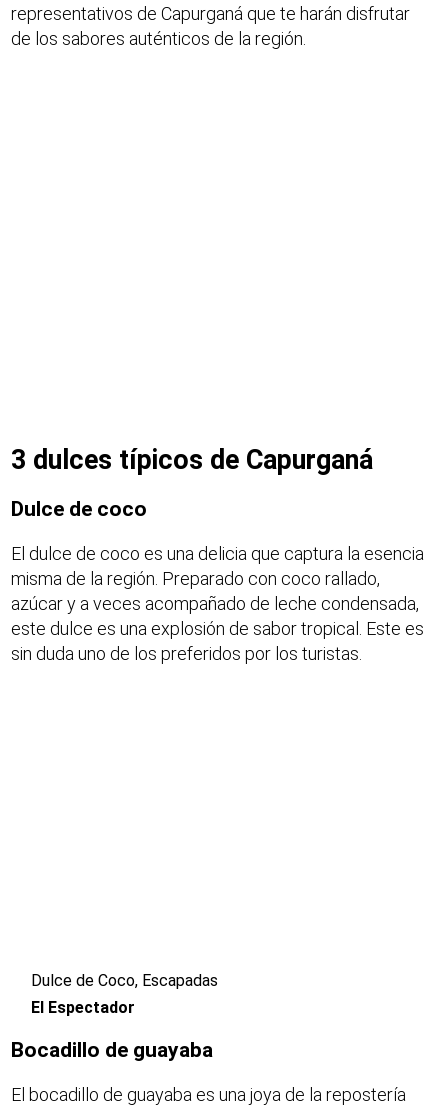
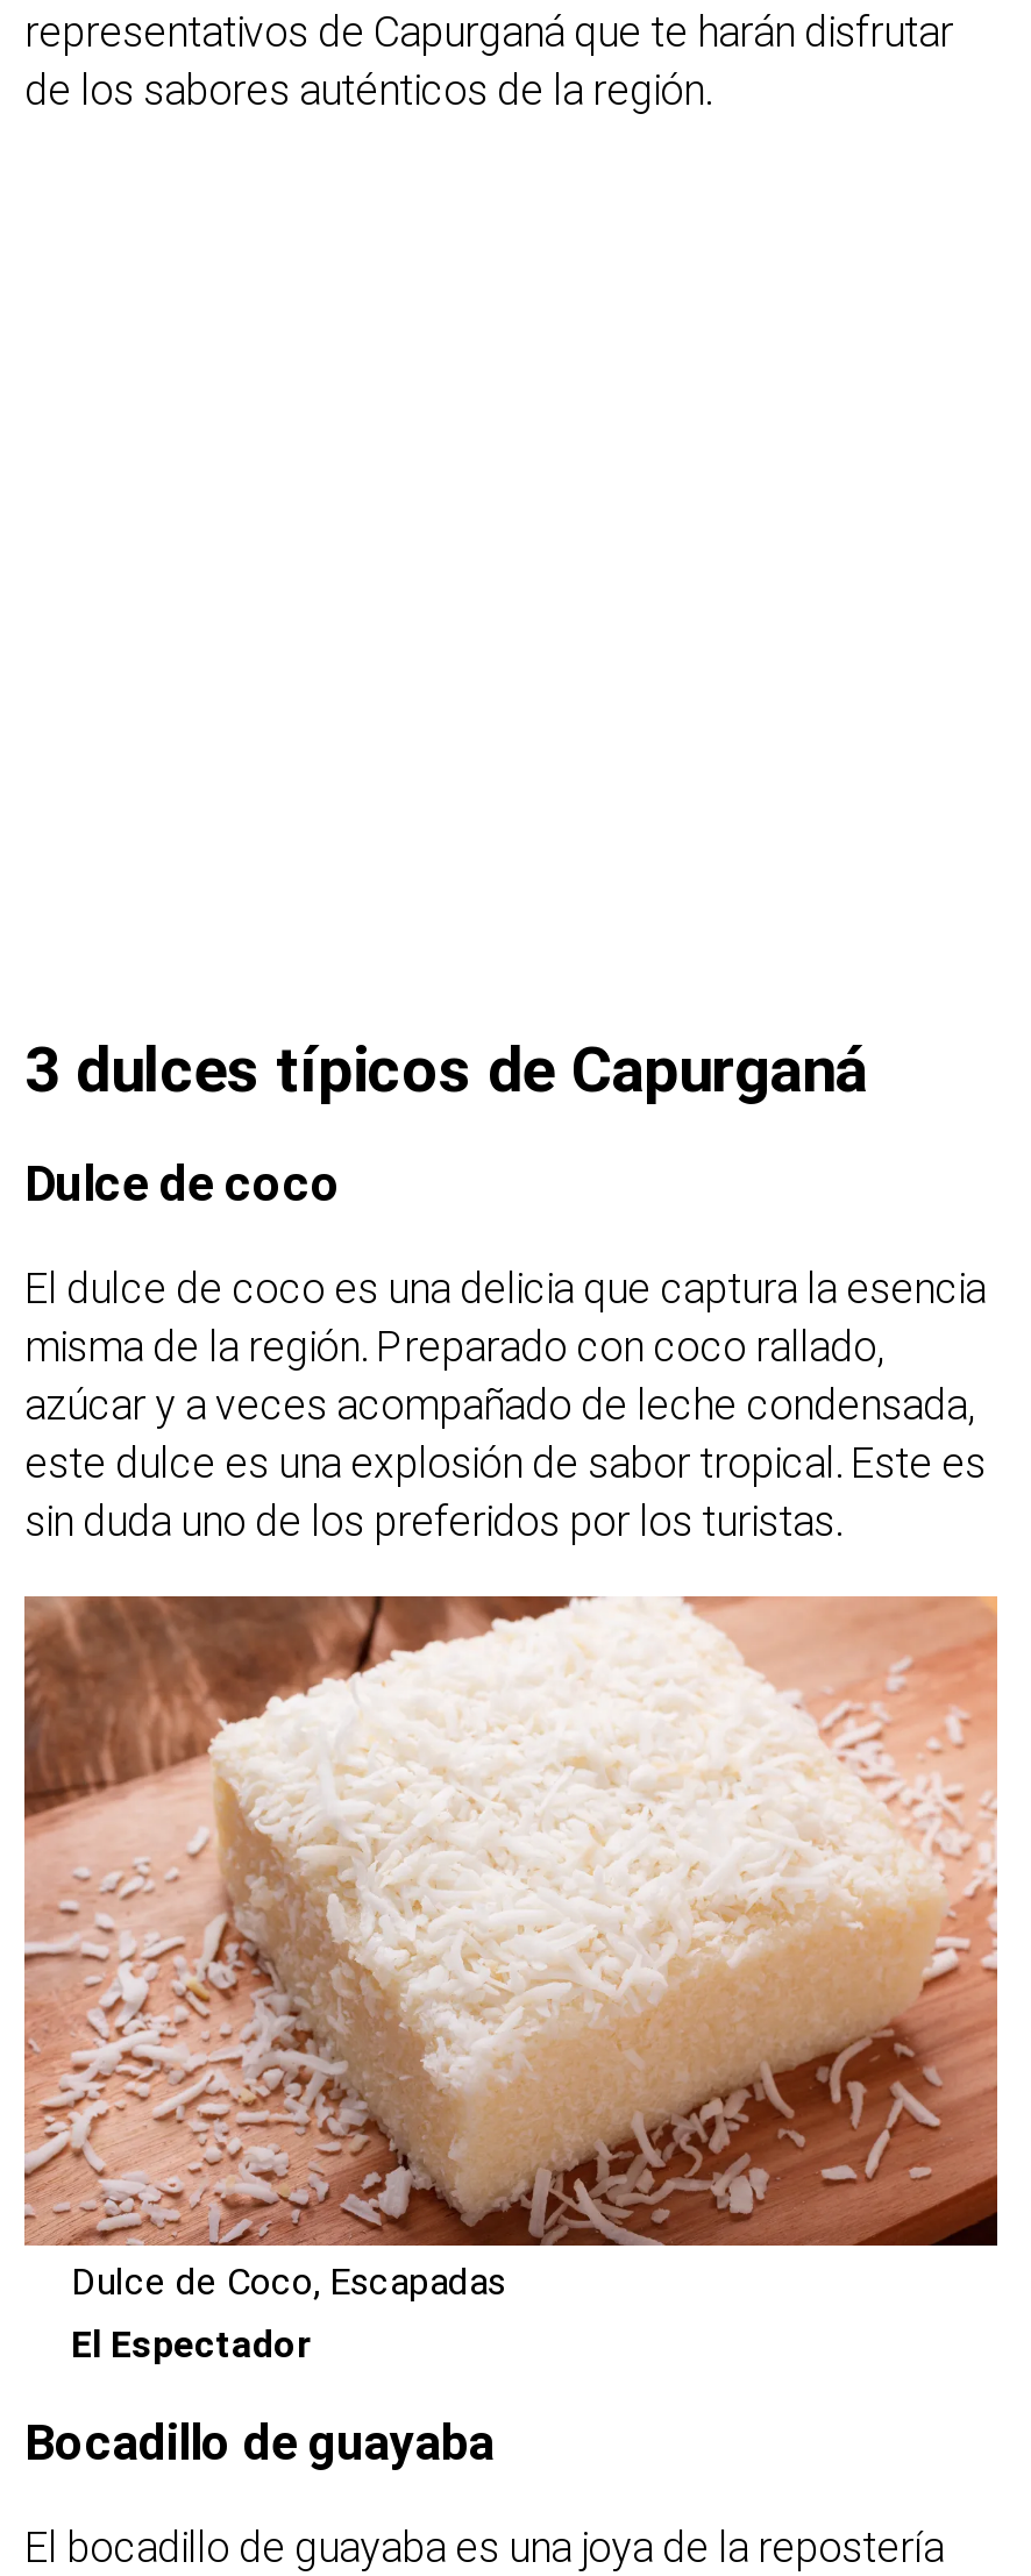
+ [image]
